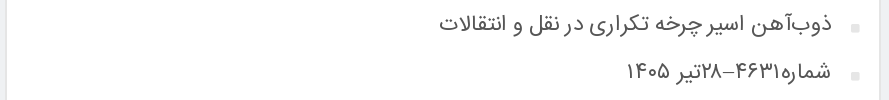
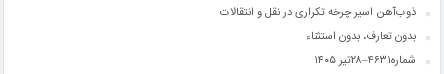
+ بدون تعارف، بدون استثناء
